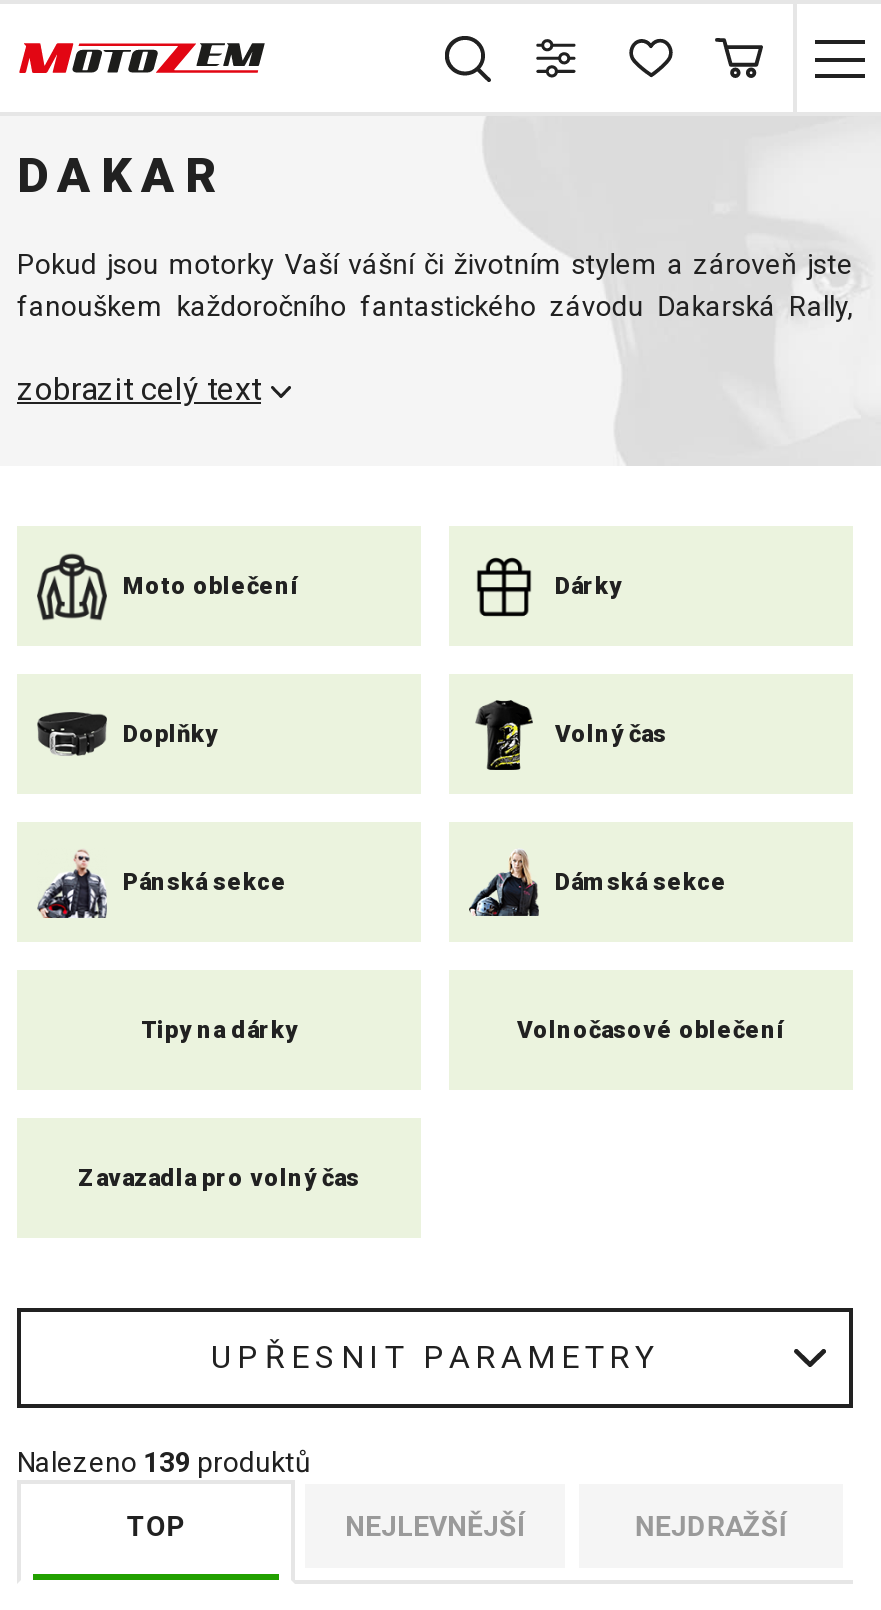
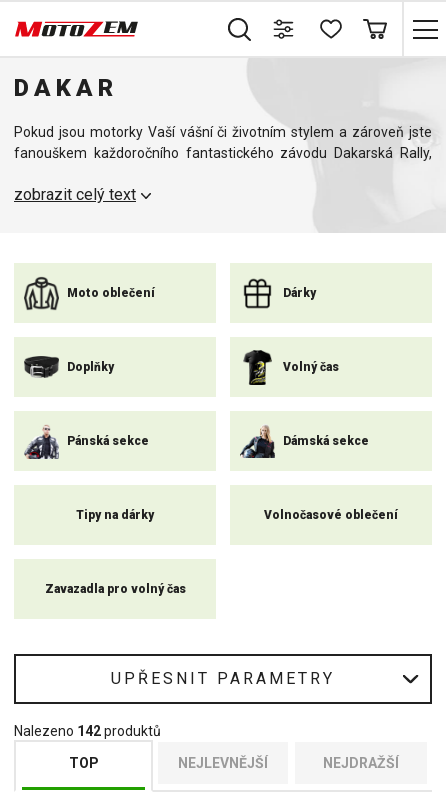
- Nalezeno 139 produktů
+ Nalezeno 142 produktů
